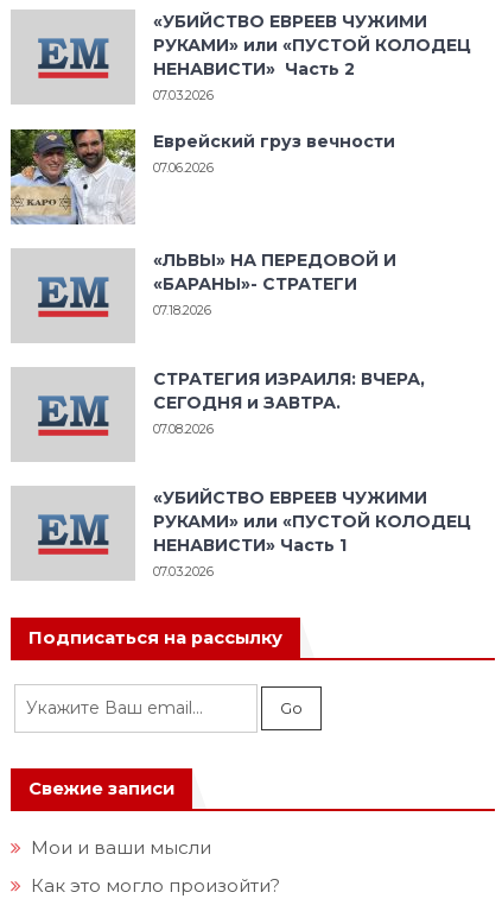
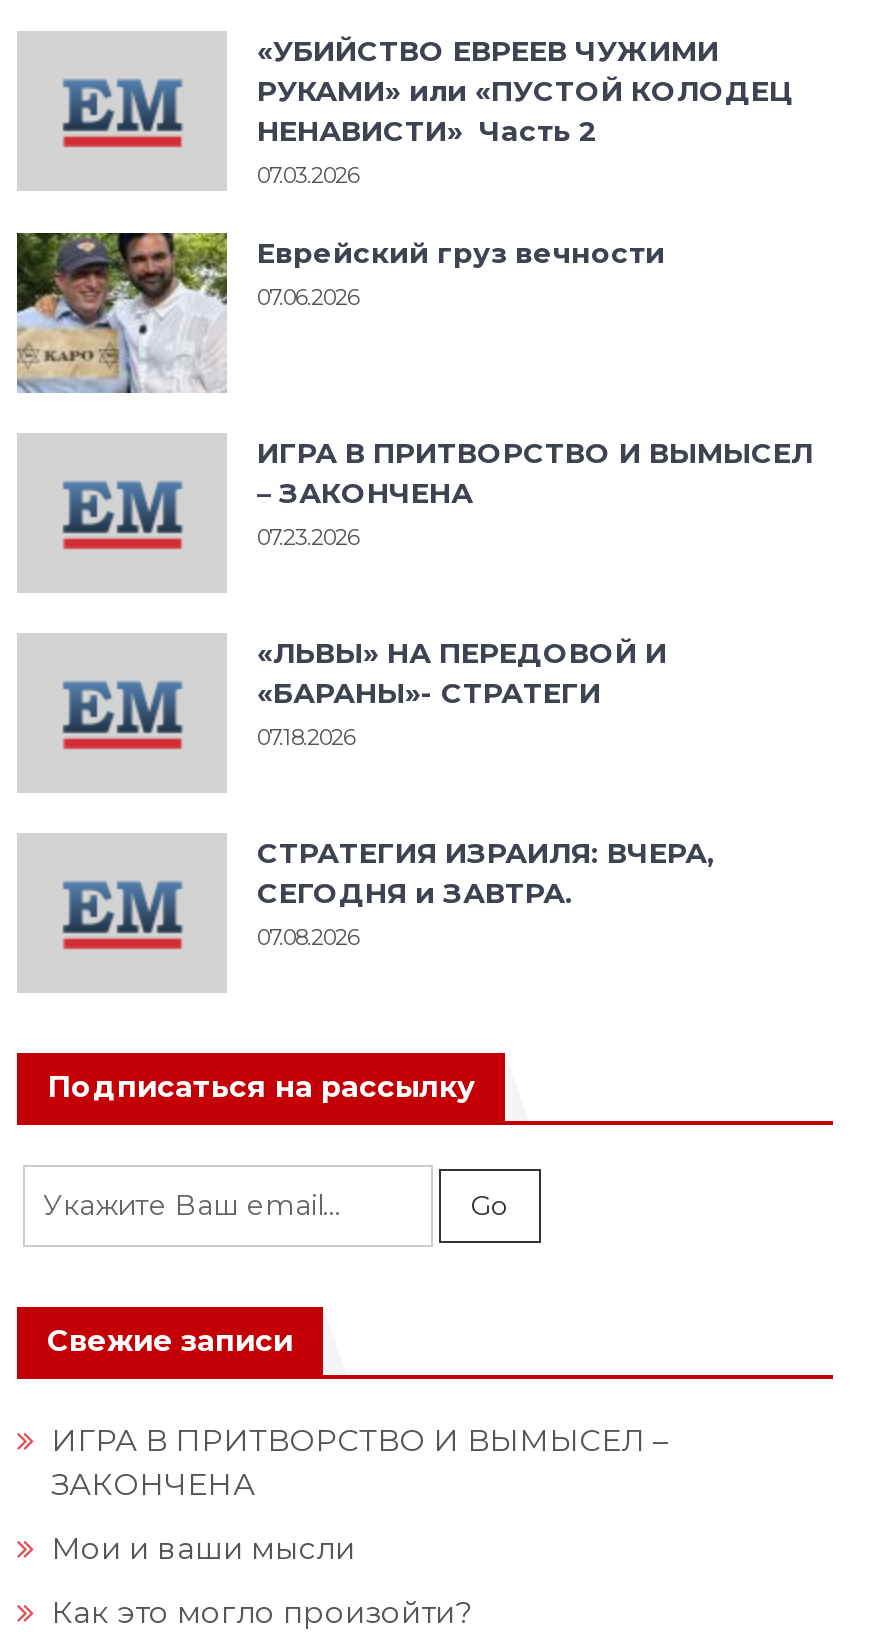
+ ИГРА В ПРИТВОРСТВО И ВЫМЫСЕЛ
+ – ЗАКОНЧЕНА
+ 07.23.2026

moved down: «ЛЬВЫ» НА ПЕРЕДОВОЙ И | «БАРАНЫ»- СТРАТЕГИ | 07.18.2026 | СТРАТЕГИЯ ИЗРАИЛЯ: ВЧЕРА, | СЕГОДНЯ и ЗАВТРА. | 07.08.2026

- «УБИЙСТВО ЕВРЕЕВ ЧУЖИМИ
- РУКАМИ» или «ПУСТОЙ КОЛОДЕЦ
- НЕНАВИСТИ» Часть 1
- 07.03.2026

+ ИГРА В ПРИТВОРСТВО И ВЫМЫСЕЛ –
+ ЗАКОНЧЕНА
